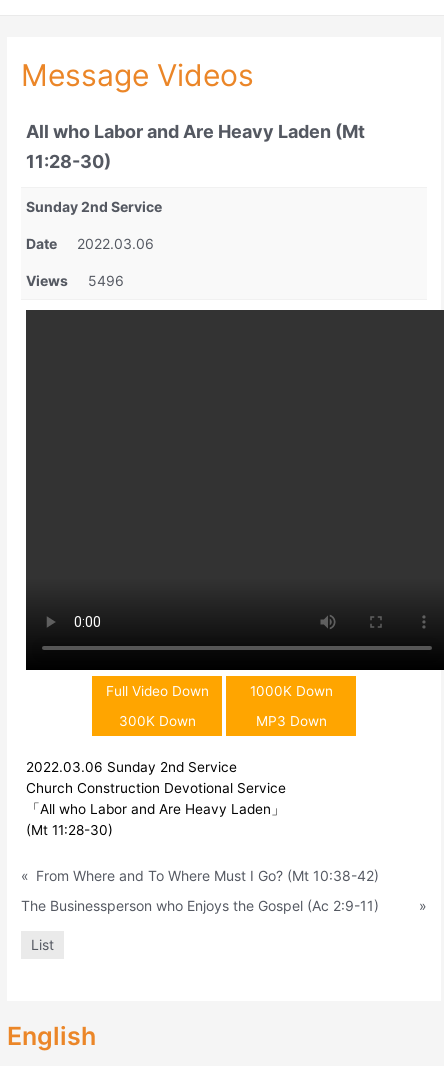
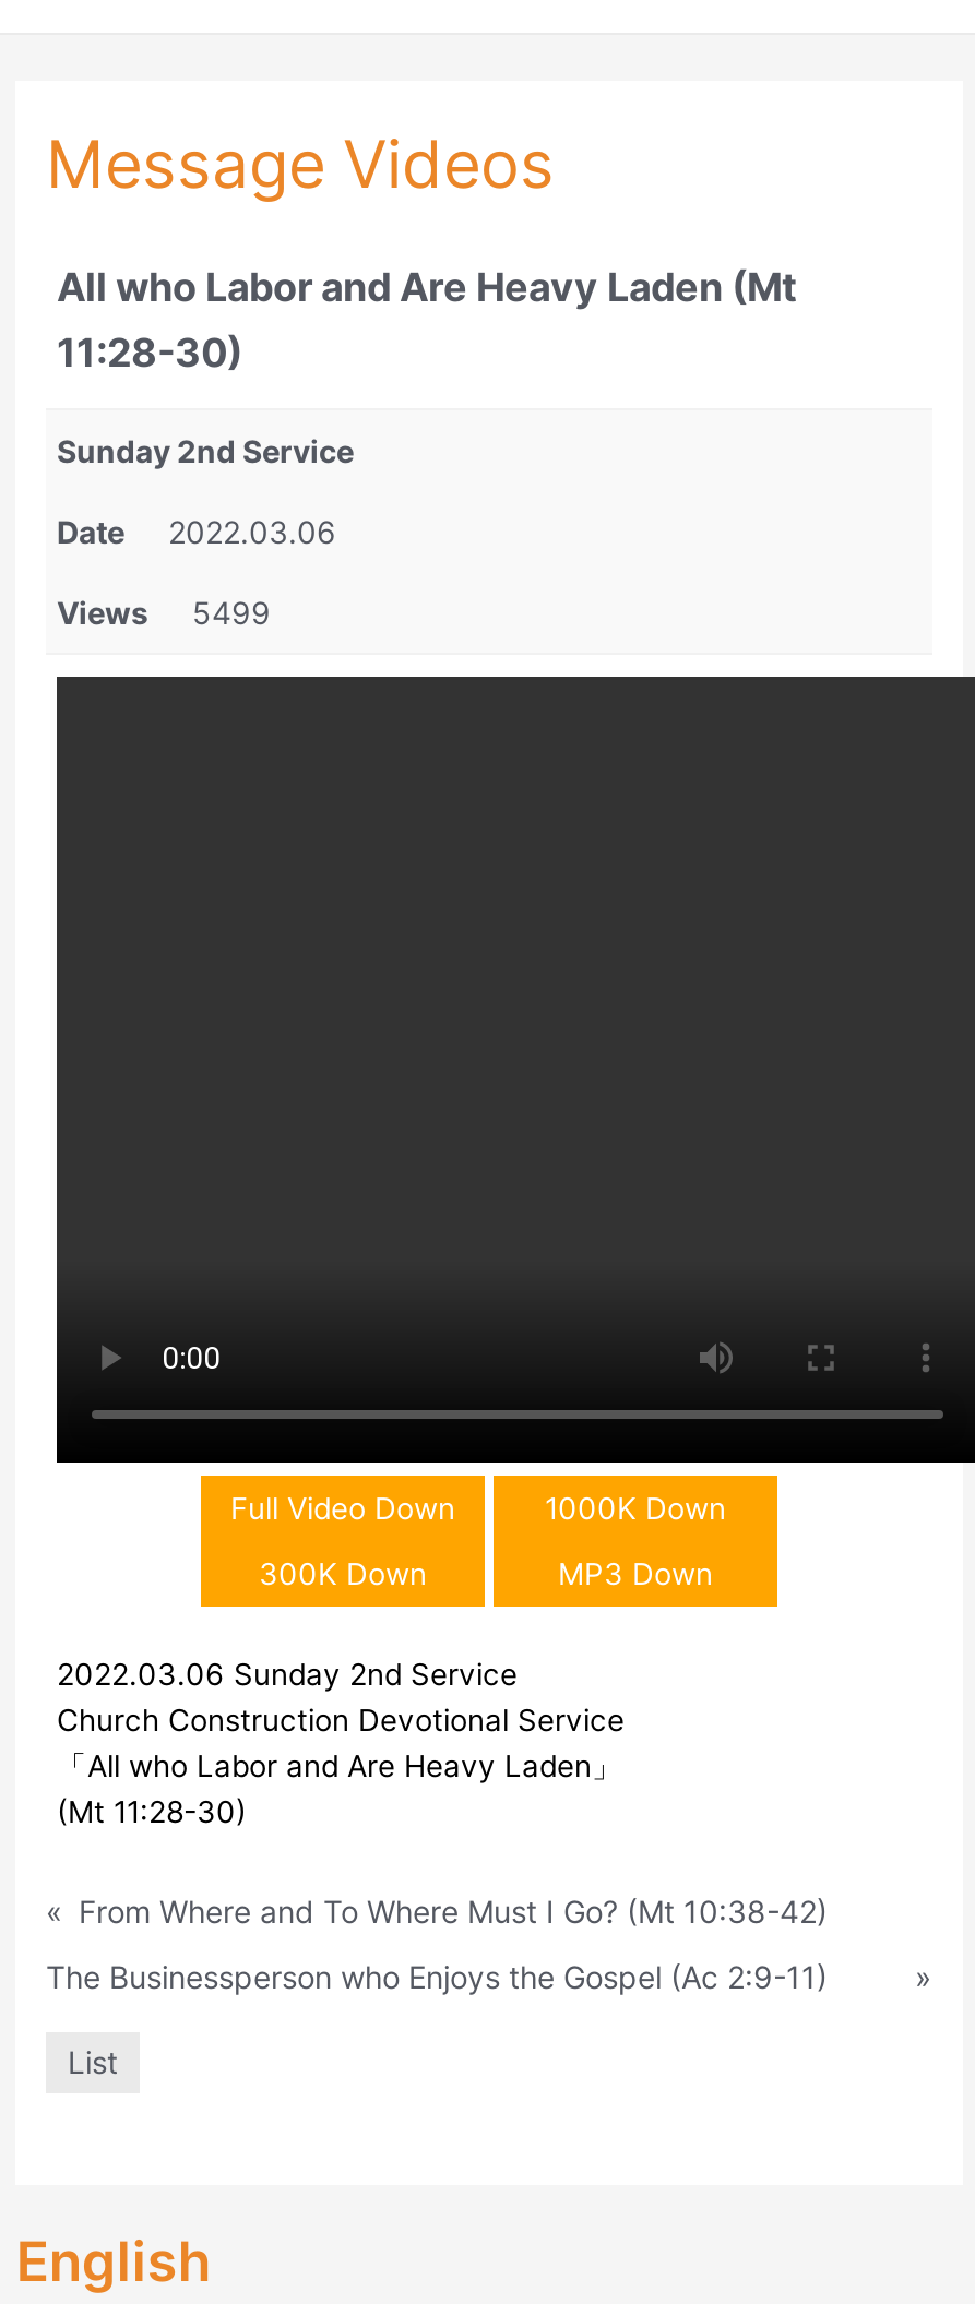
- Views 5496
+ Views 5499
